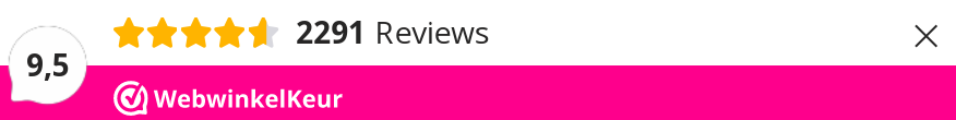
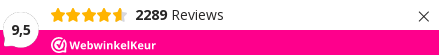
- 2291 Reviews
+ 2289 Reviews
